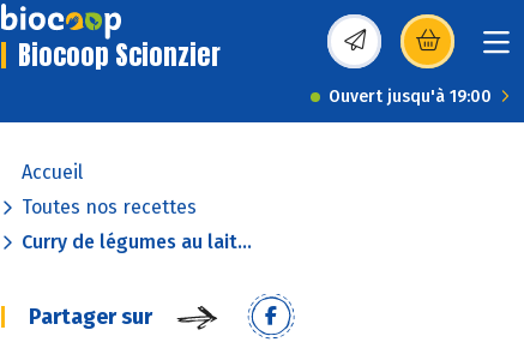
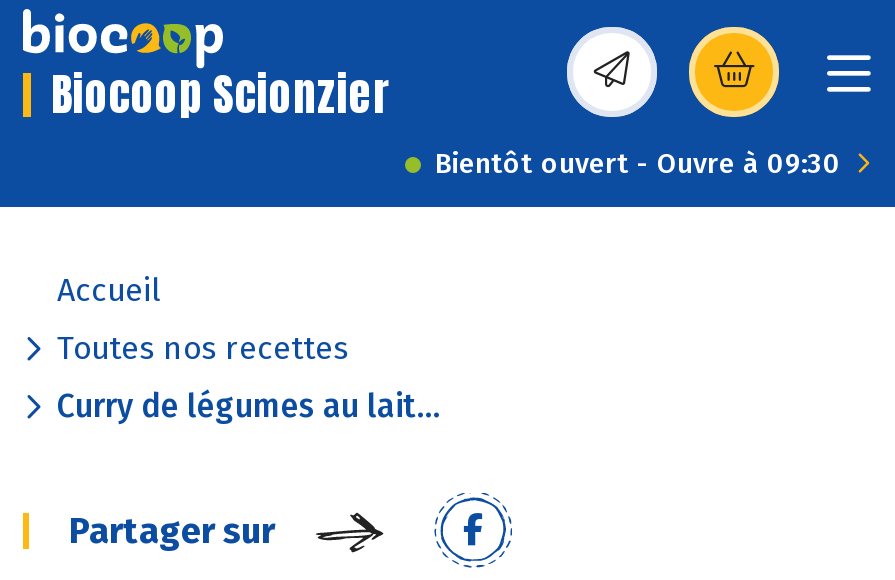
- Ouvert jusqu'à 19:00
+ Bientôt ouvert - Ouvre à 09:30
